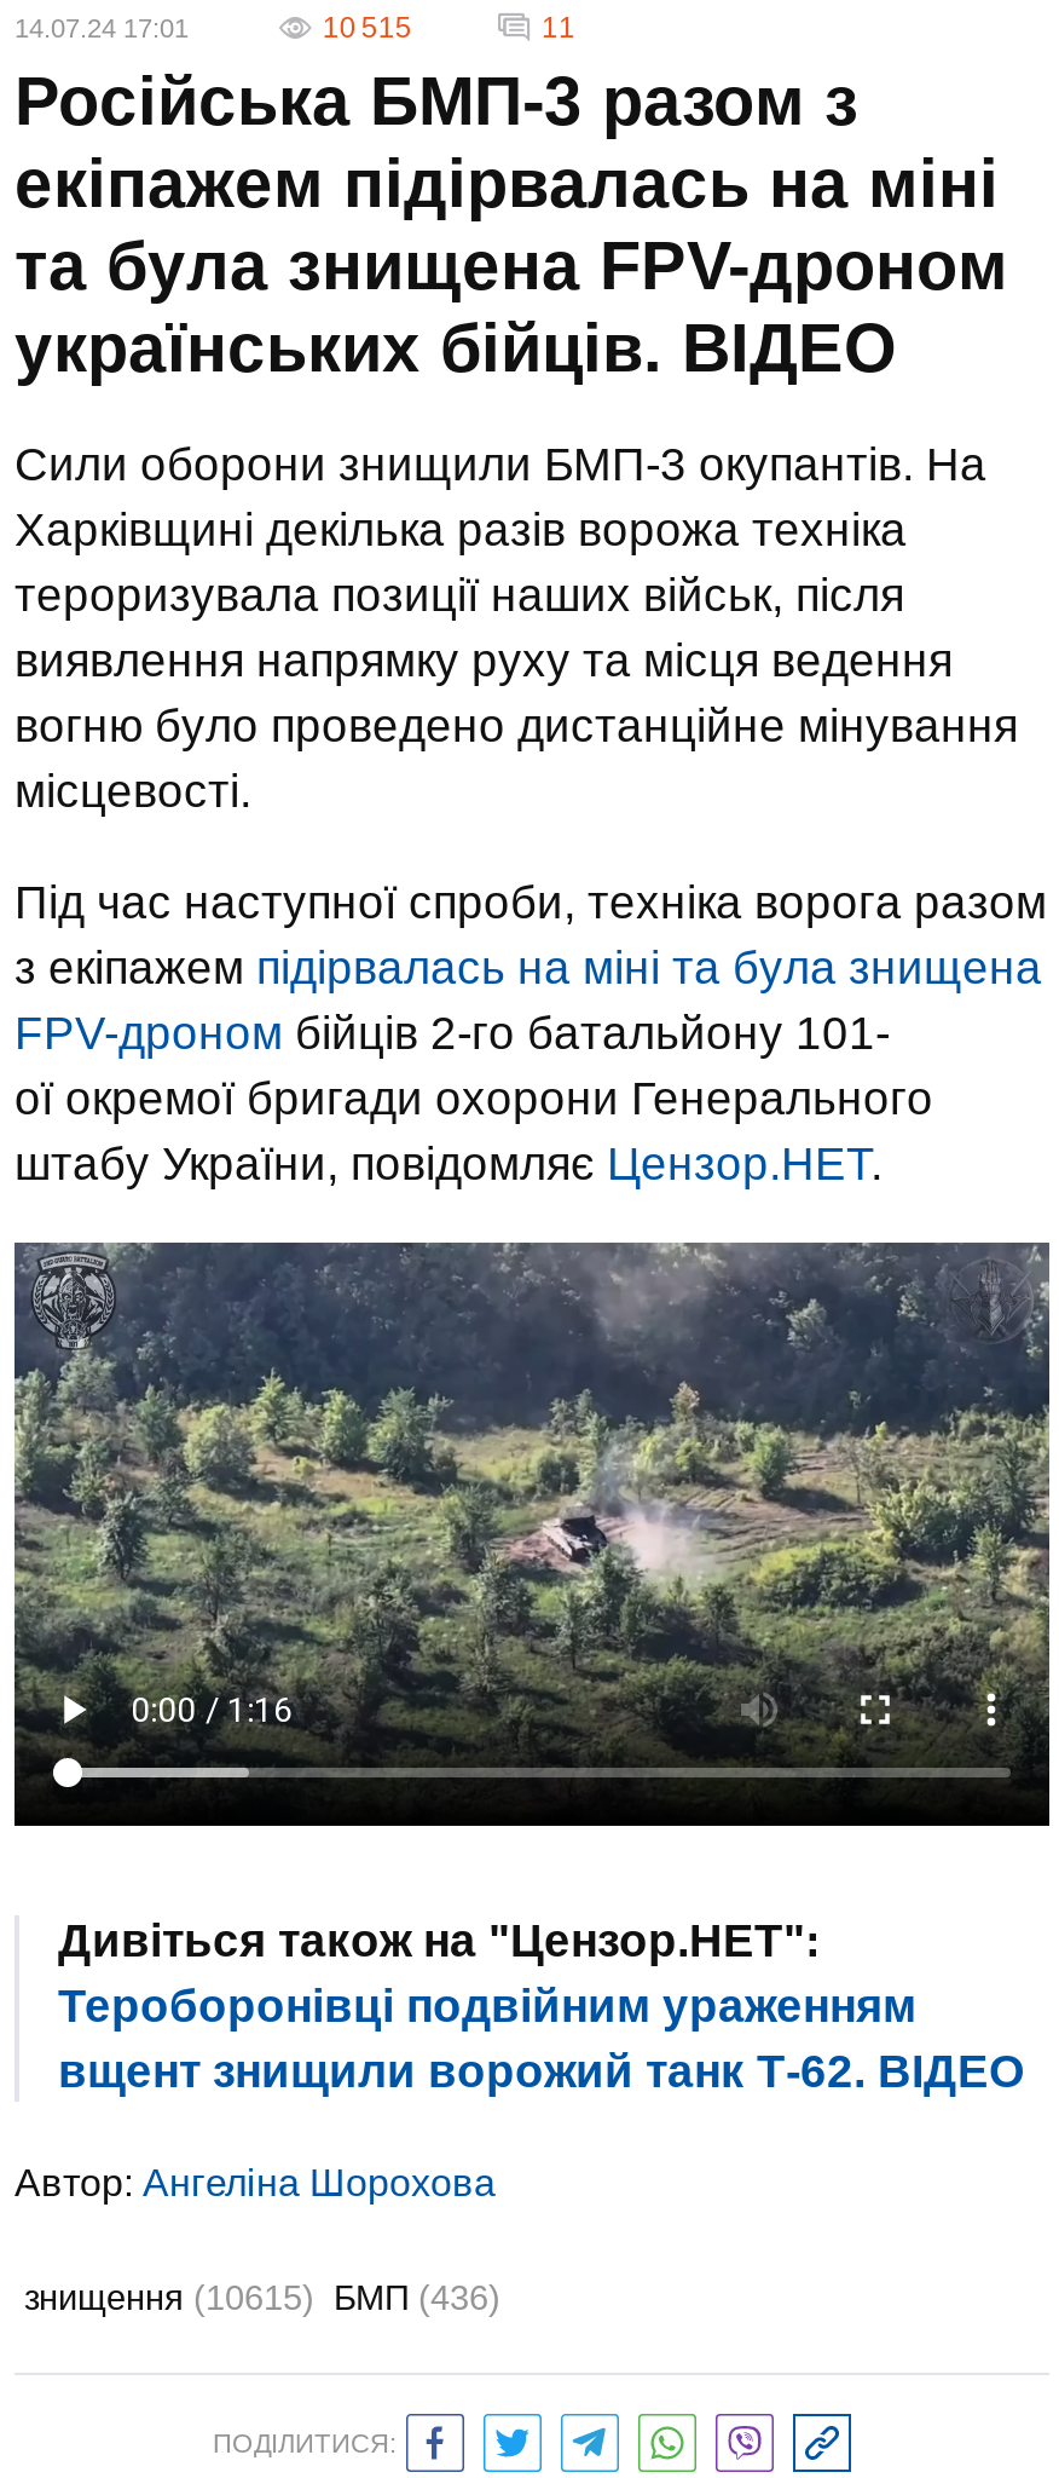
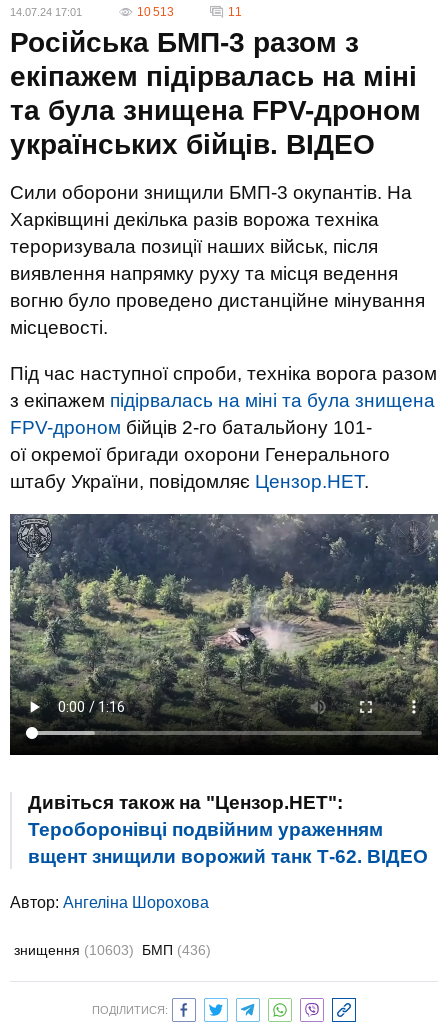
- 10 515
+ 10 513

- знищення (10615) БМП (436)
+ знищення (10603) БМП (436)
